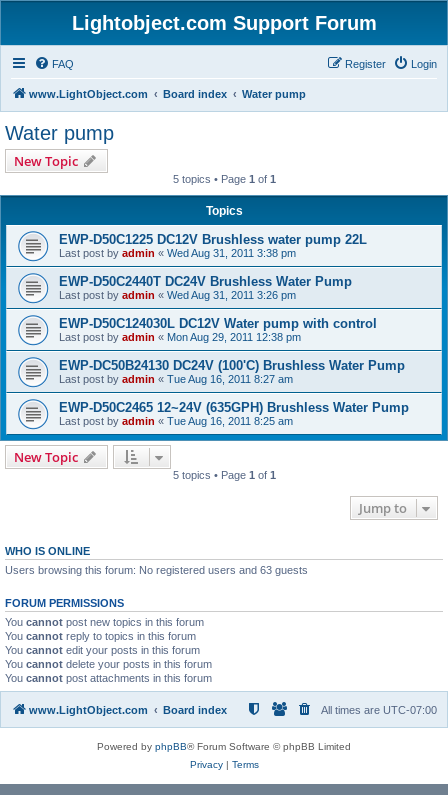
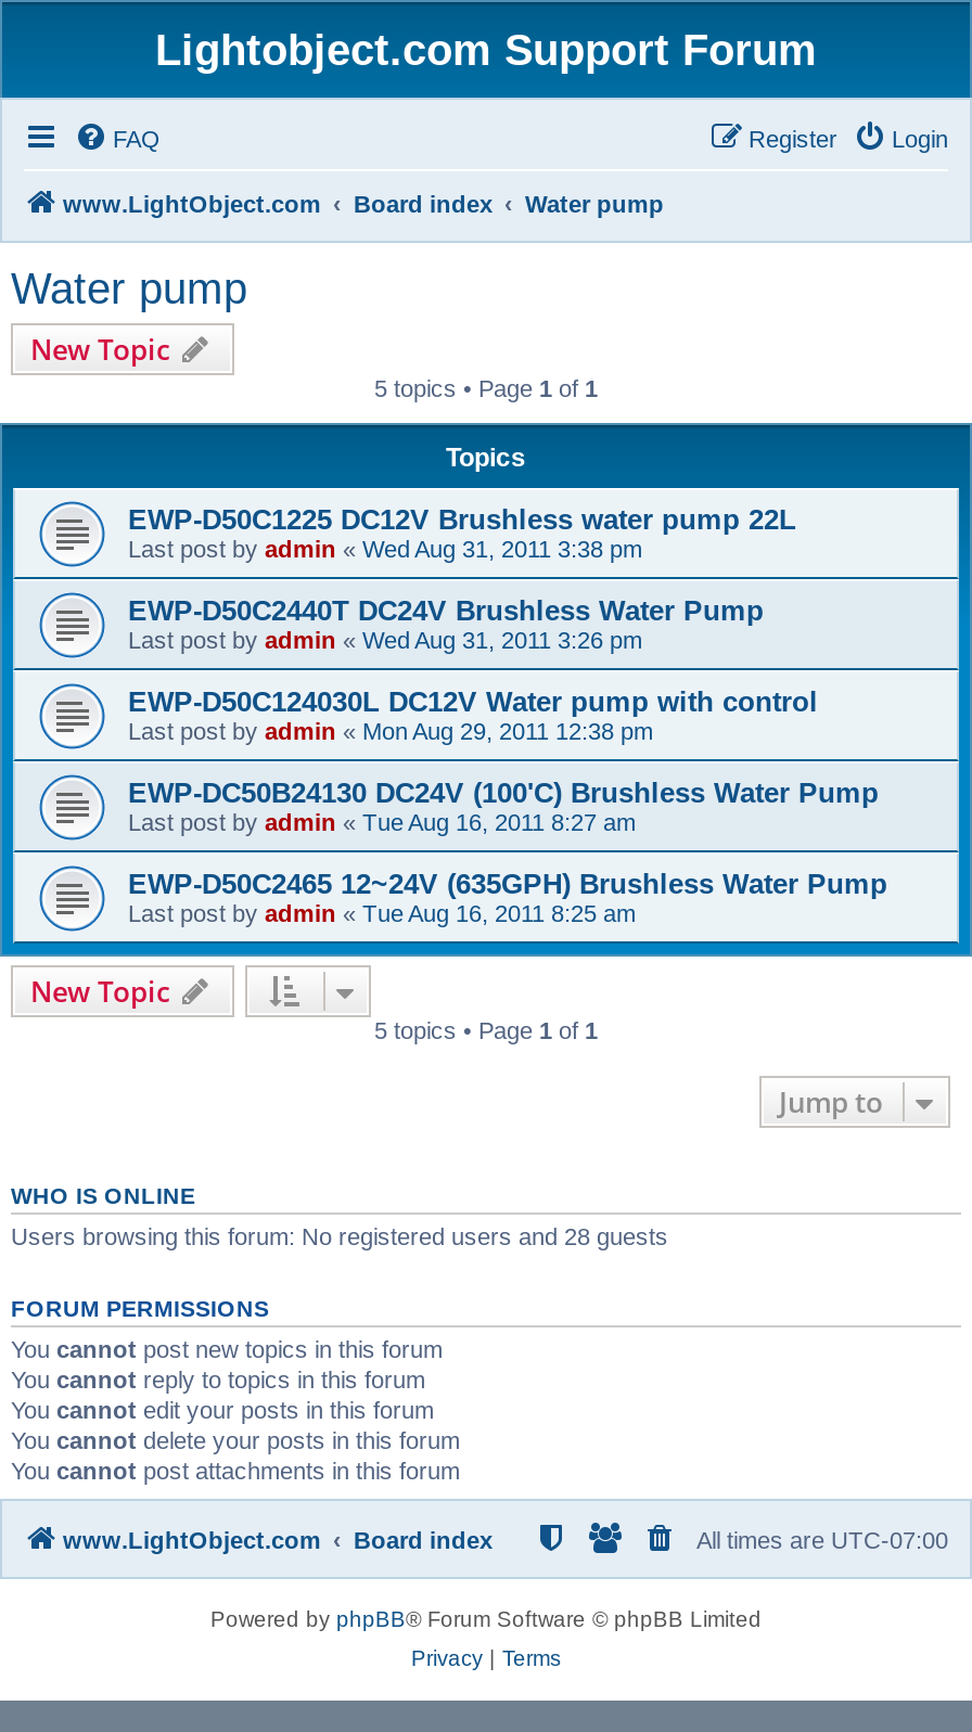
- Users browsing this forum: No registered users and 63 guests
+ Users browsing this forum: No registered users and 28 guests
